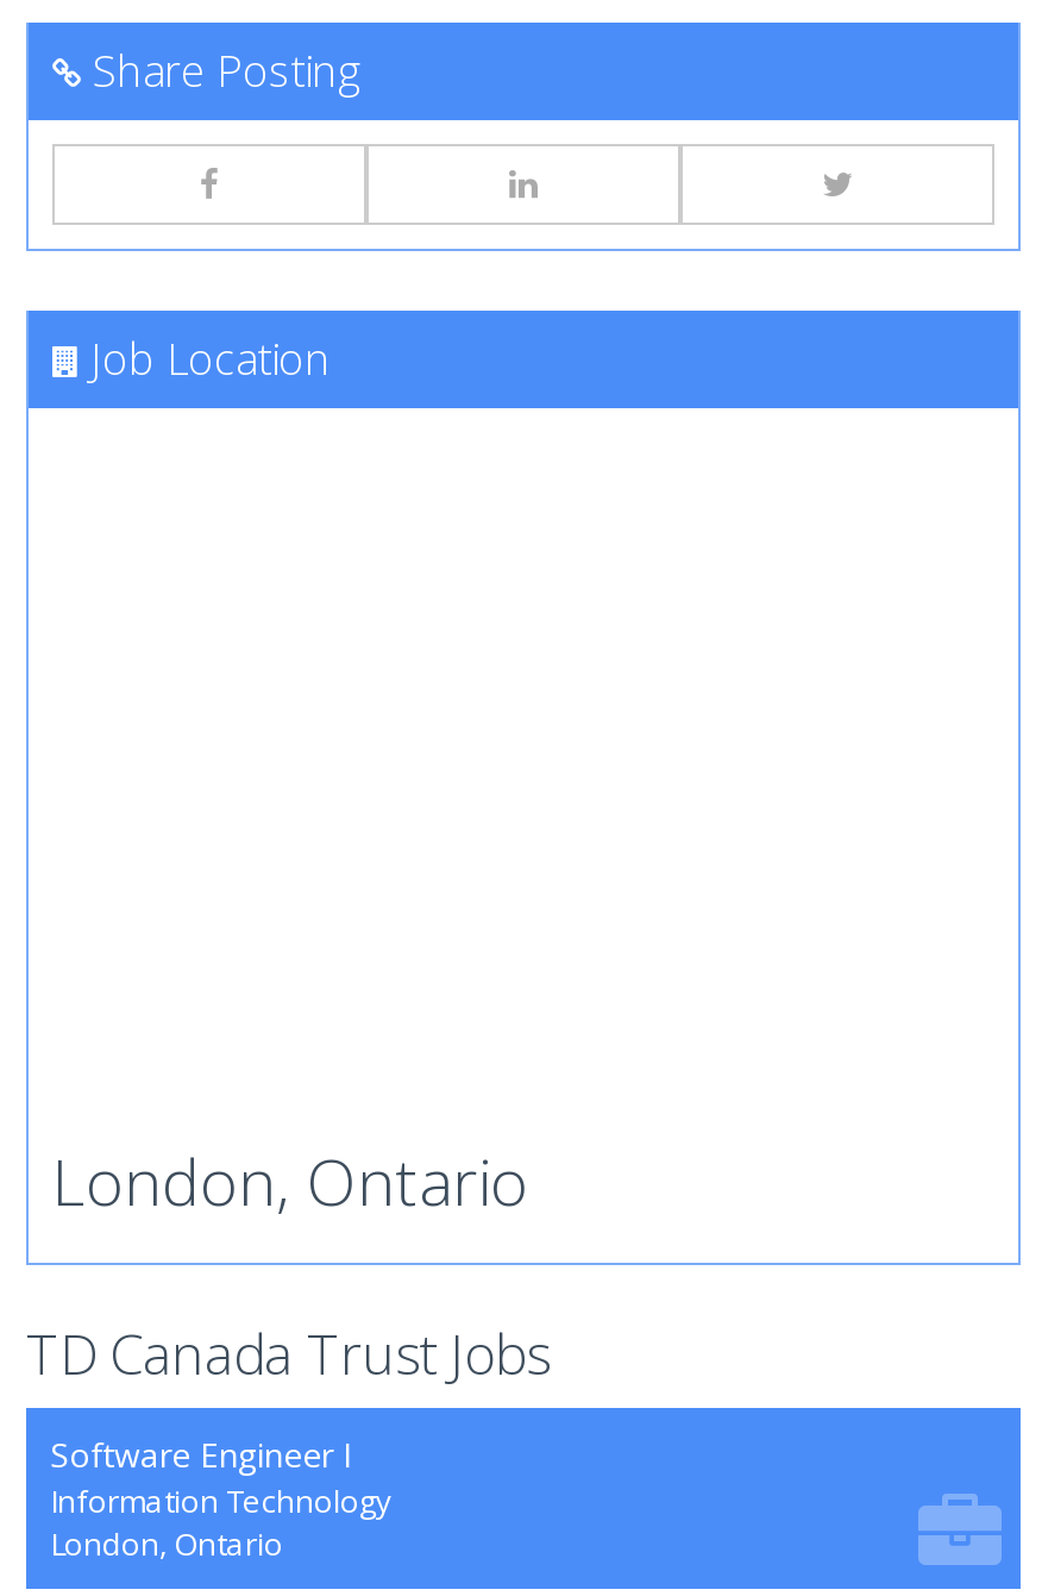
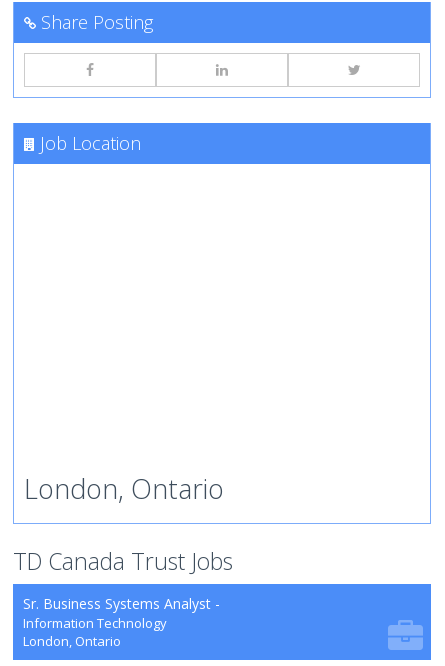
- Software Engineer I
+ Sr. Business Systems Analyst -
